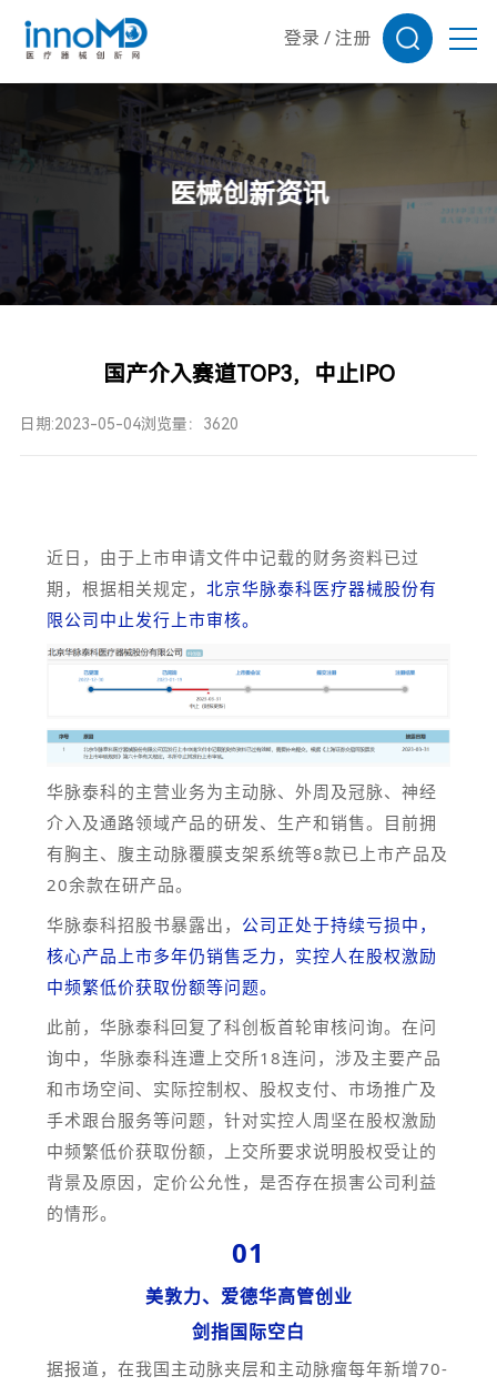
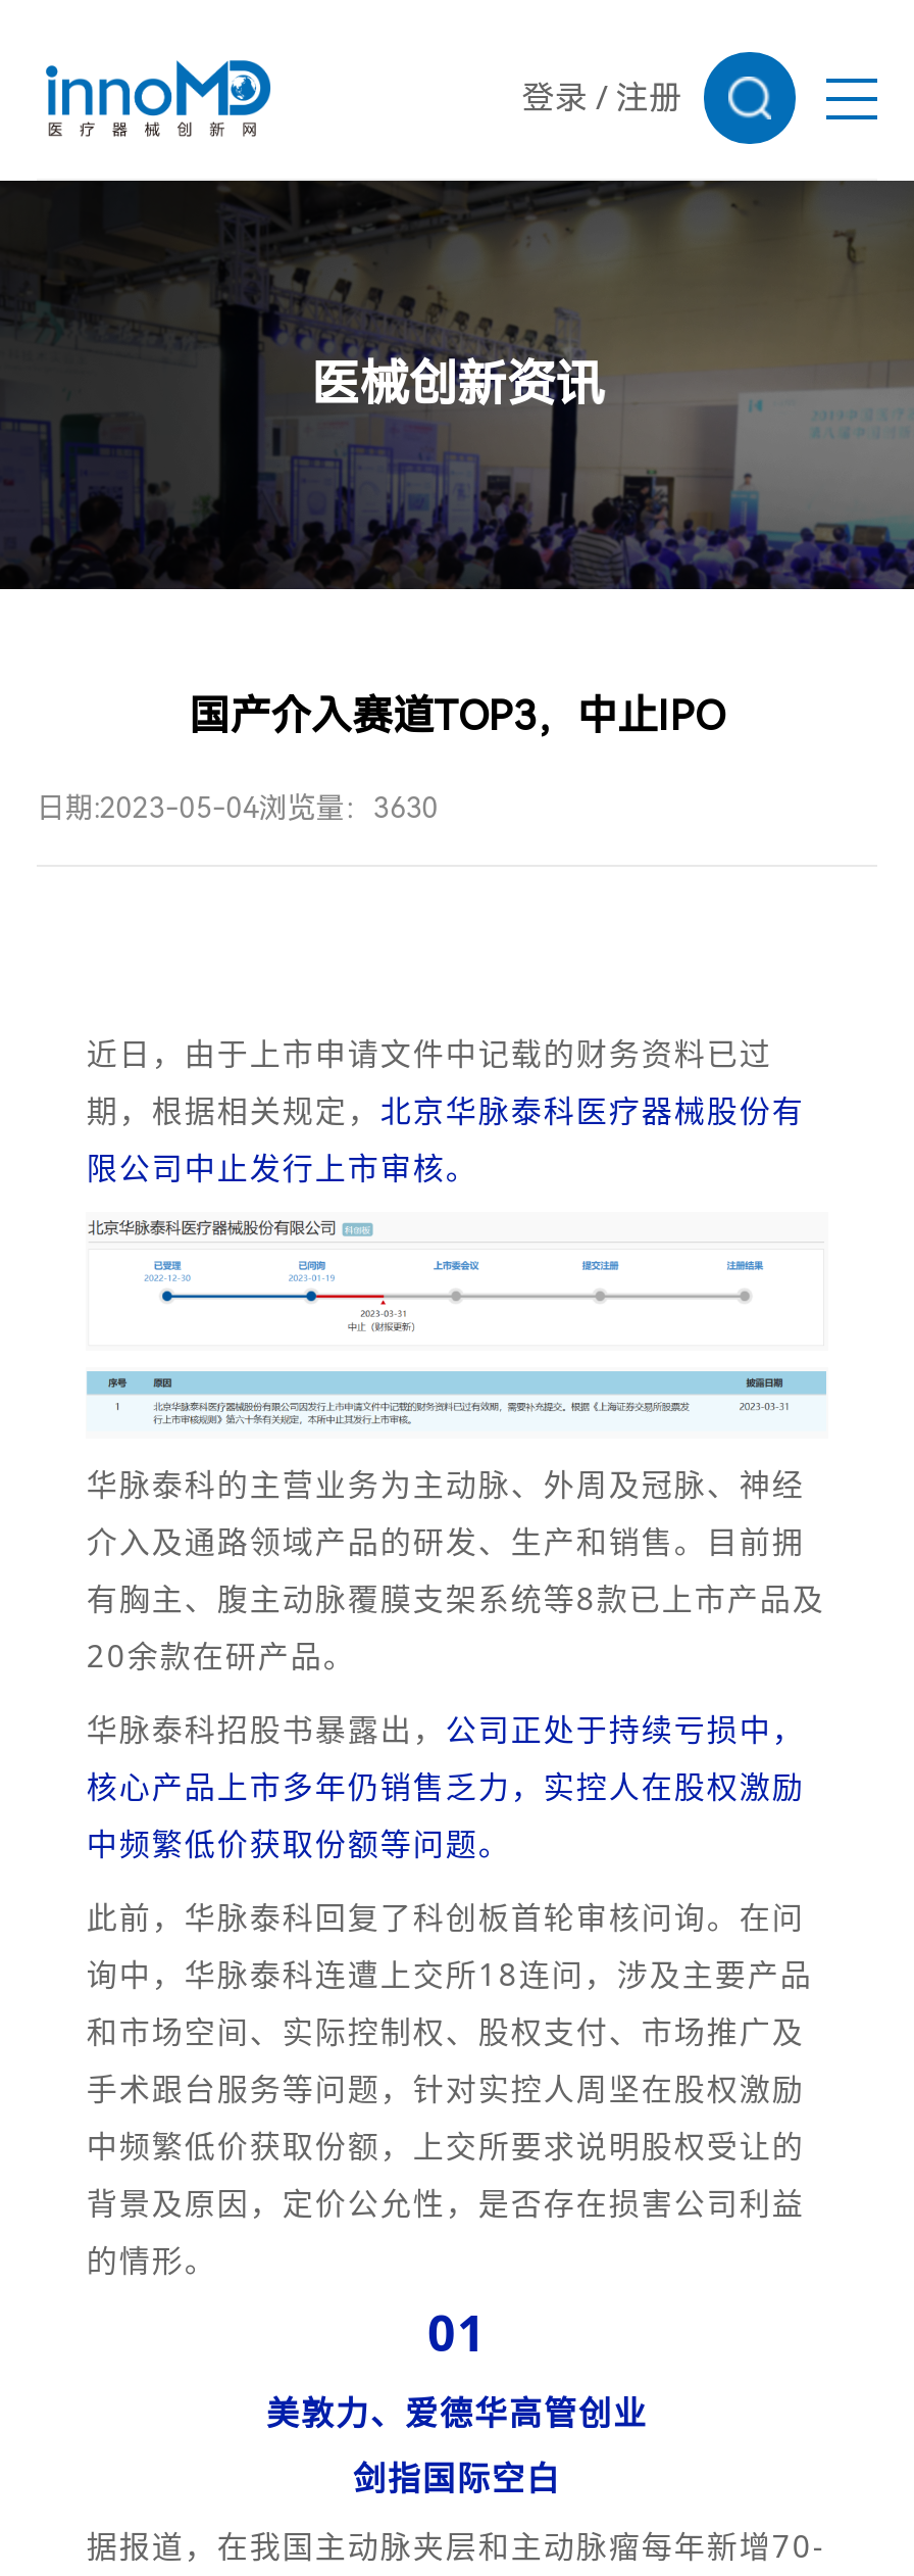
- 日期:2023-05-04浏览量：3620
+ 日期:2023-05-04浏览量：3630
